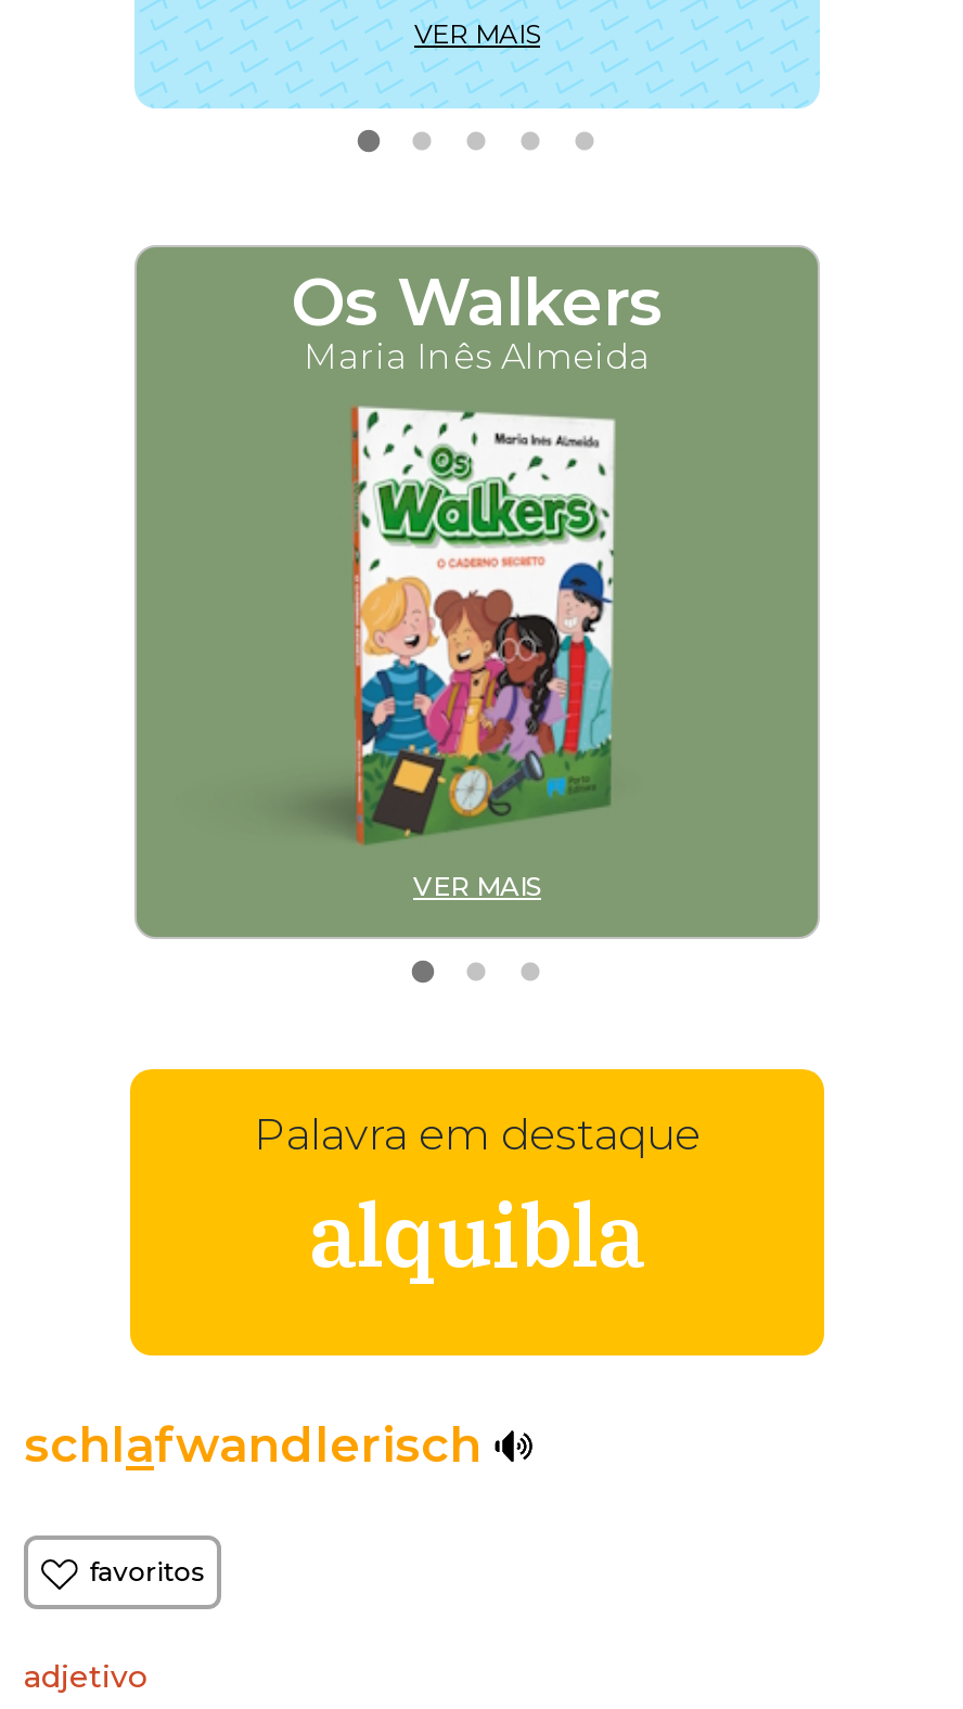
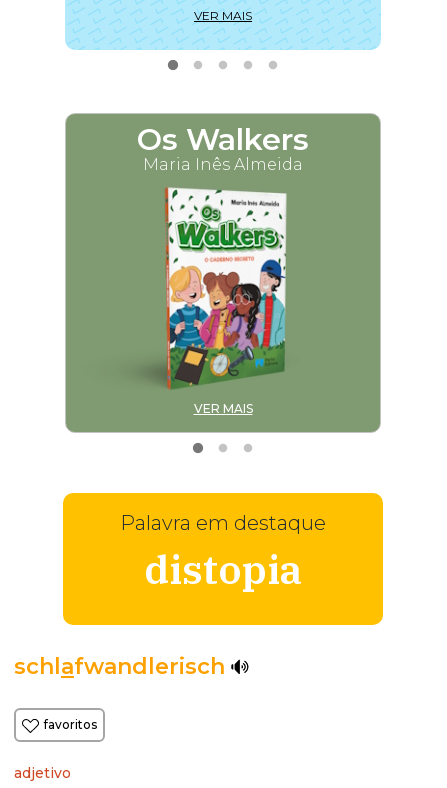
- alquibla
+ distopia
